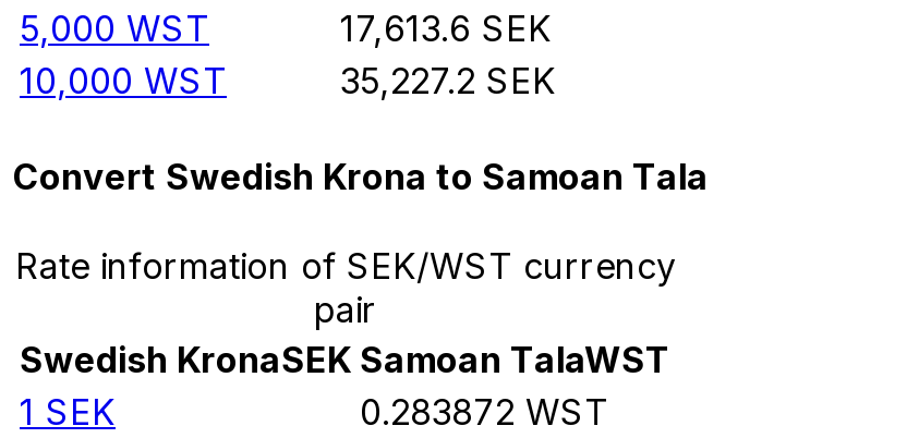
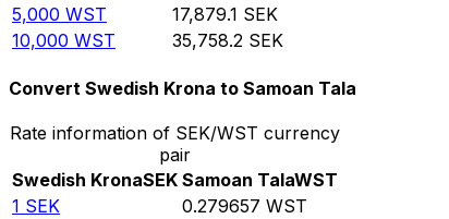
- 17,613.6 SEK
+ 17,879.1 SEK

- 35,227.2 SEK
+ 35,758.2 SEK

- 0.283872 WST
+ 0.279657 WST
